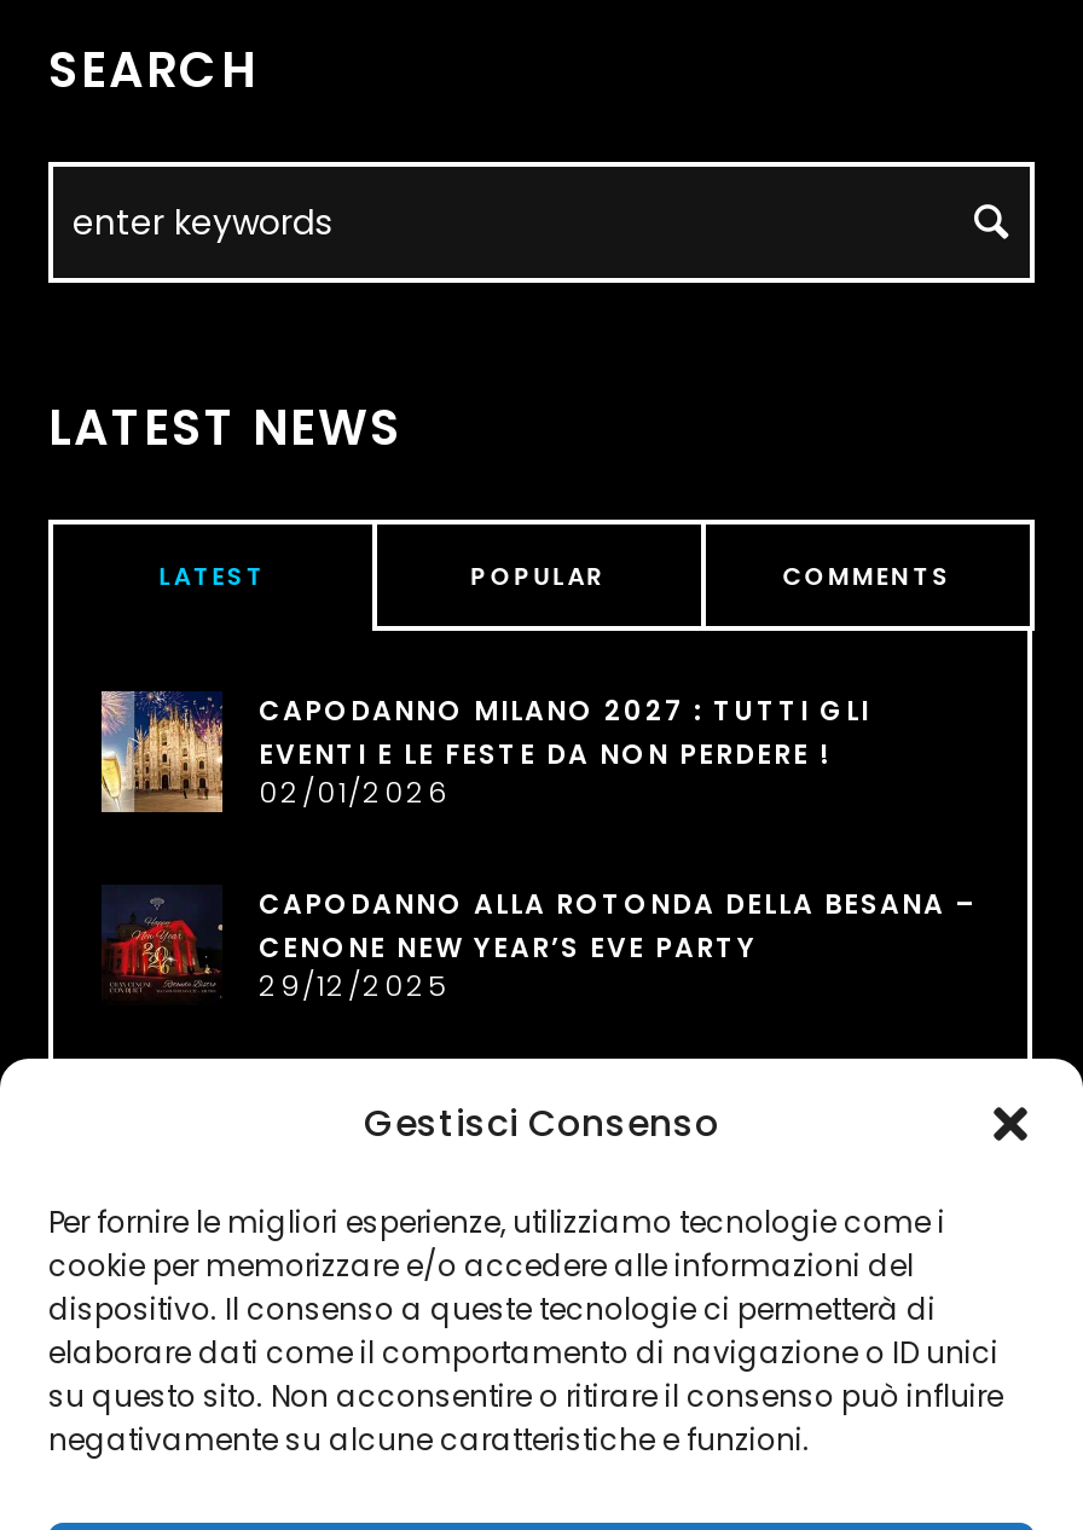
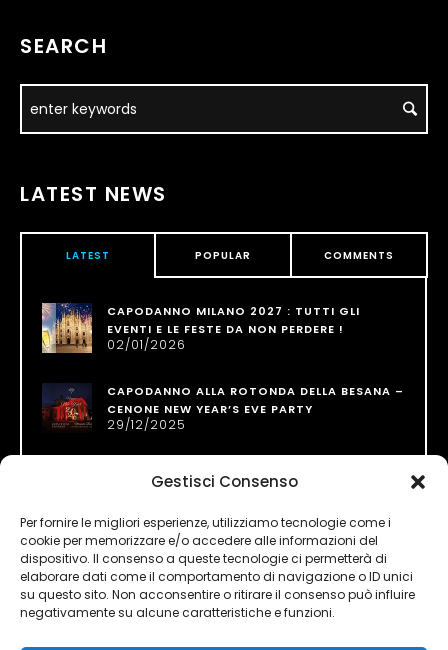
- [image]
+ [image]
